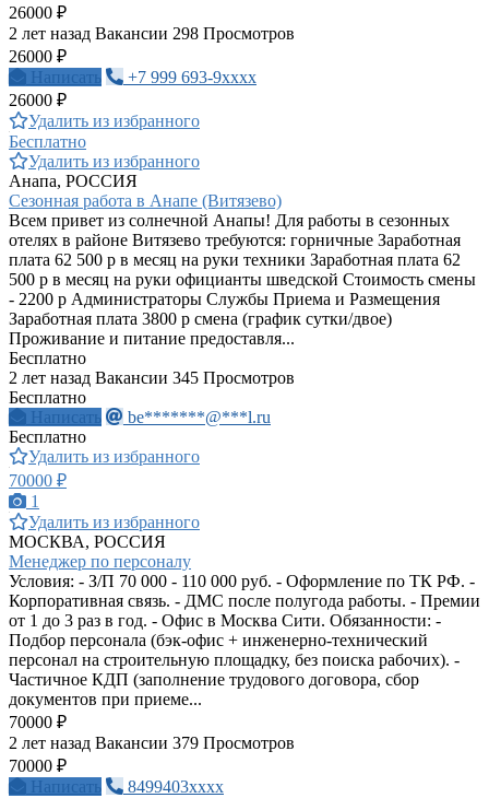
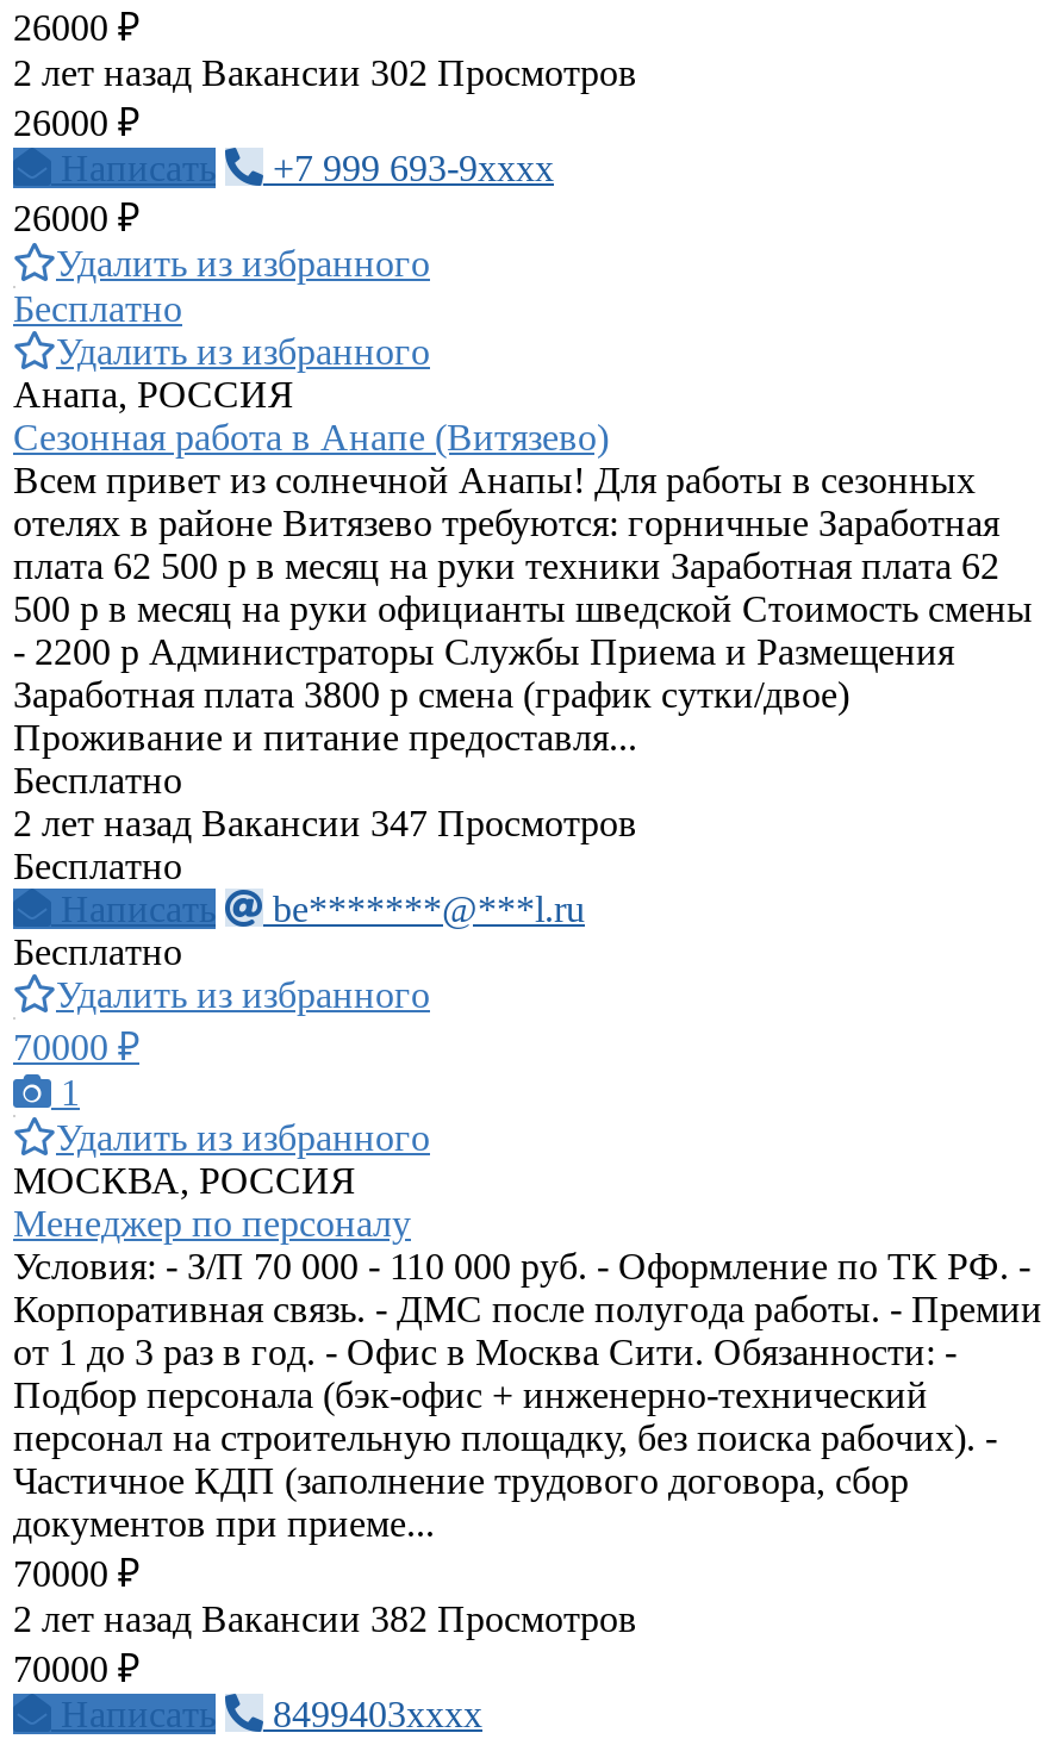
- 2 лет назад Вакансии 298 Просмотров
+ 2 лет назад Вакансии 302 Просмотров

- 2 лет назад Вакансии 345 Просмотров
+ 2 лет назад Вакансии 347 Просмотров

- 2 лет назад Вакансии 379 Просмотров
+ 2 лет назад Вакансии 382 Просмотров
